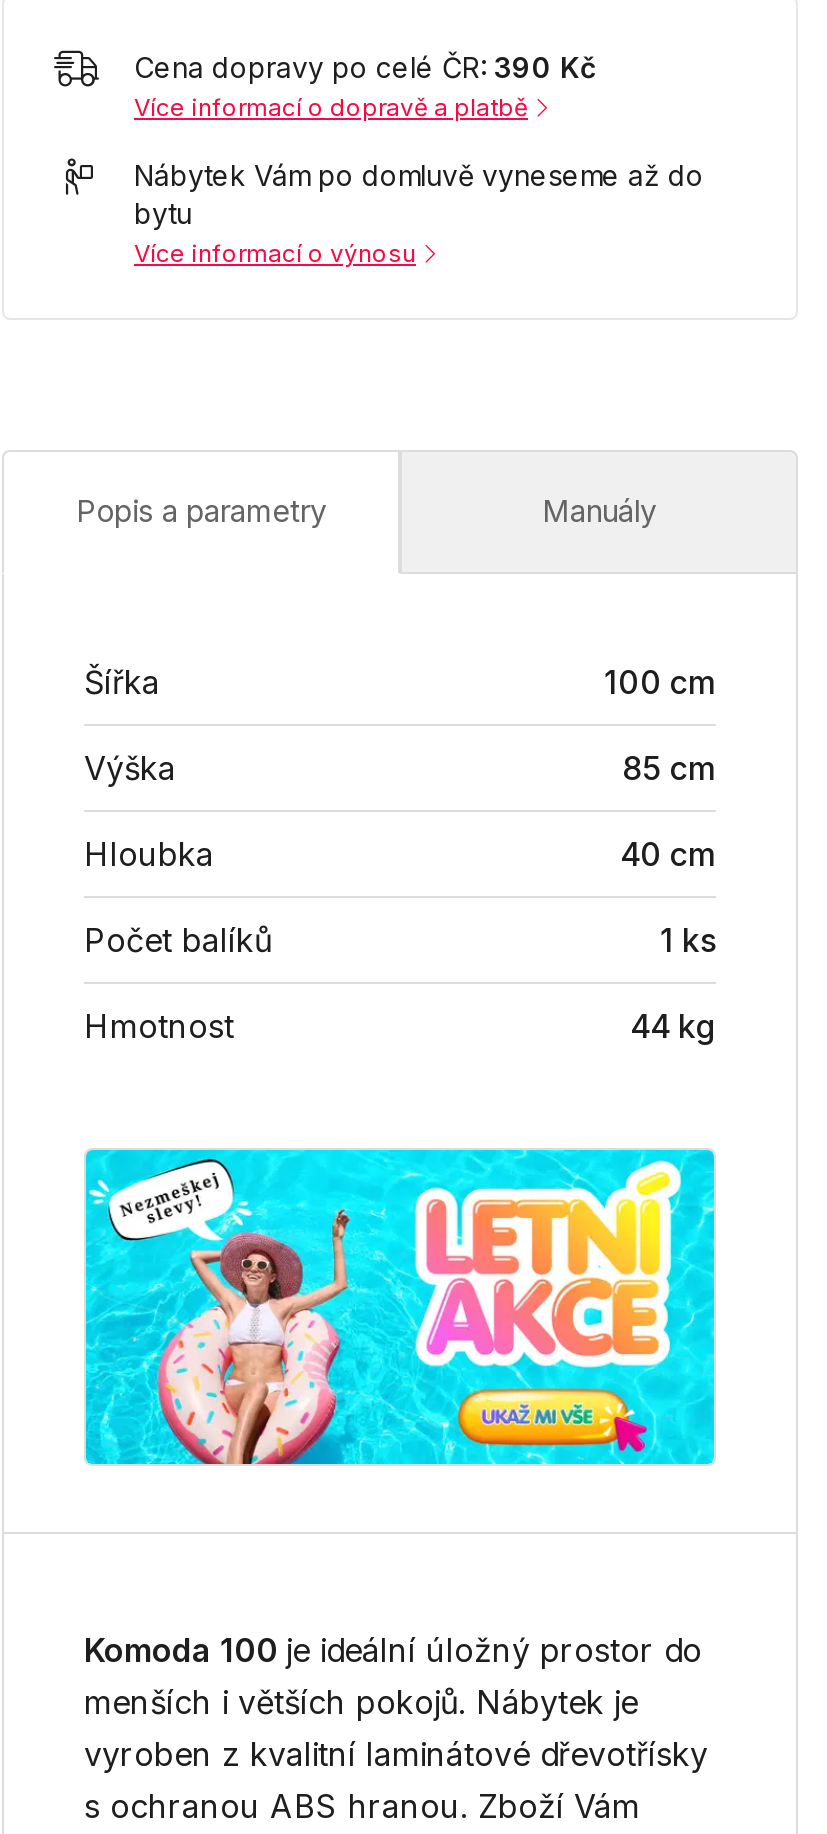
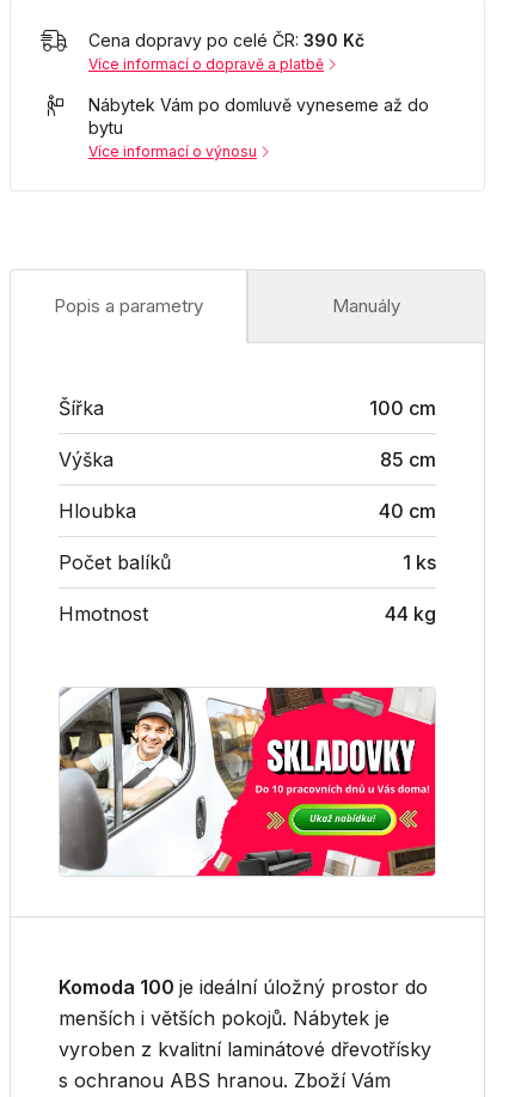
- [image]
+ [image]
